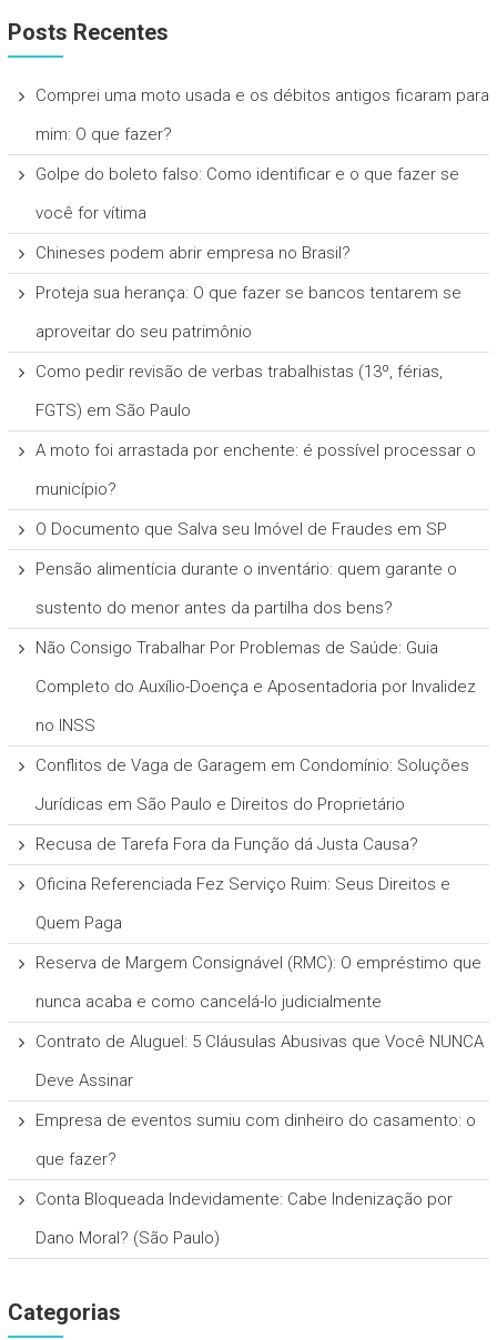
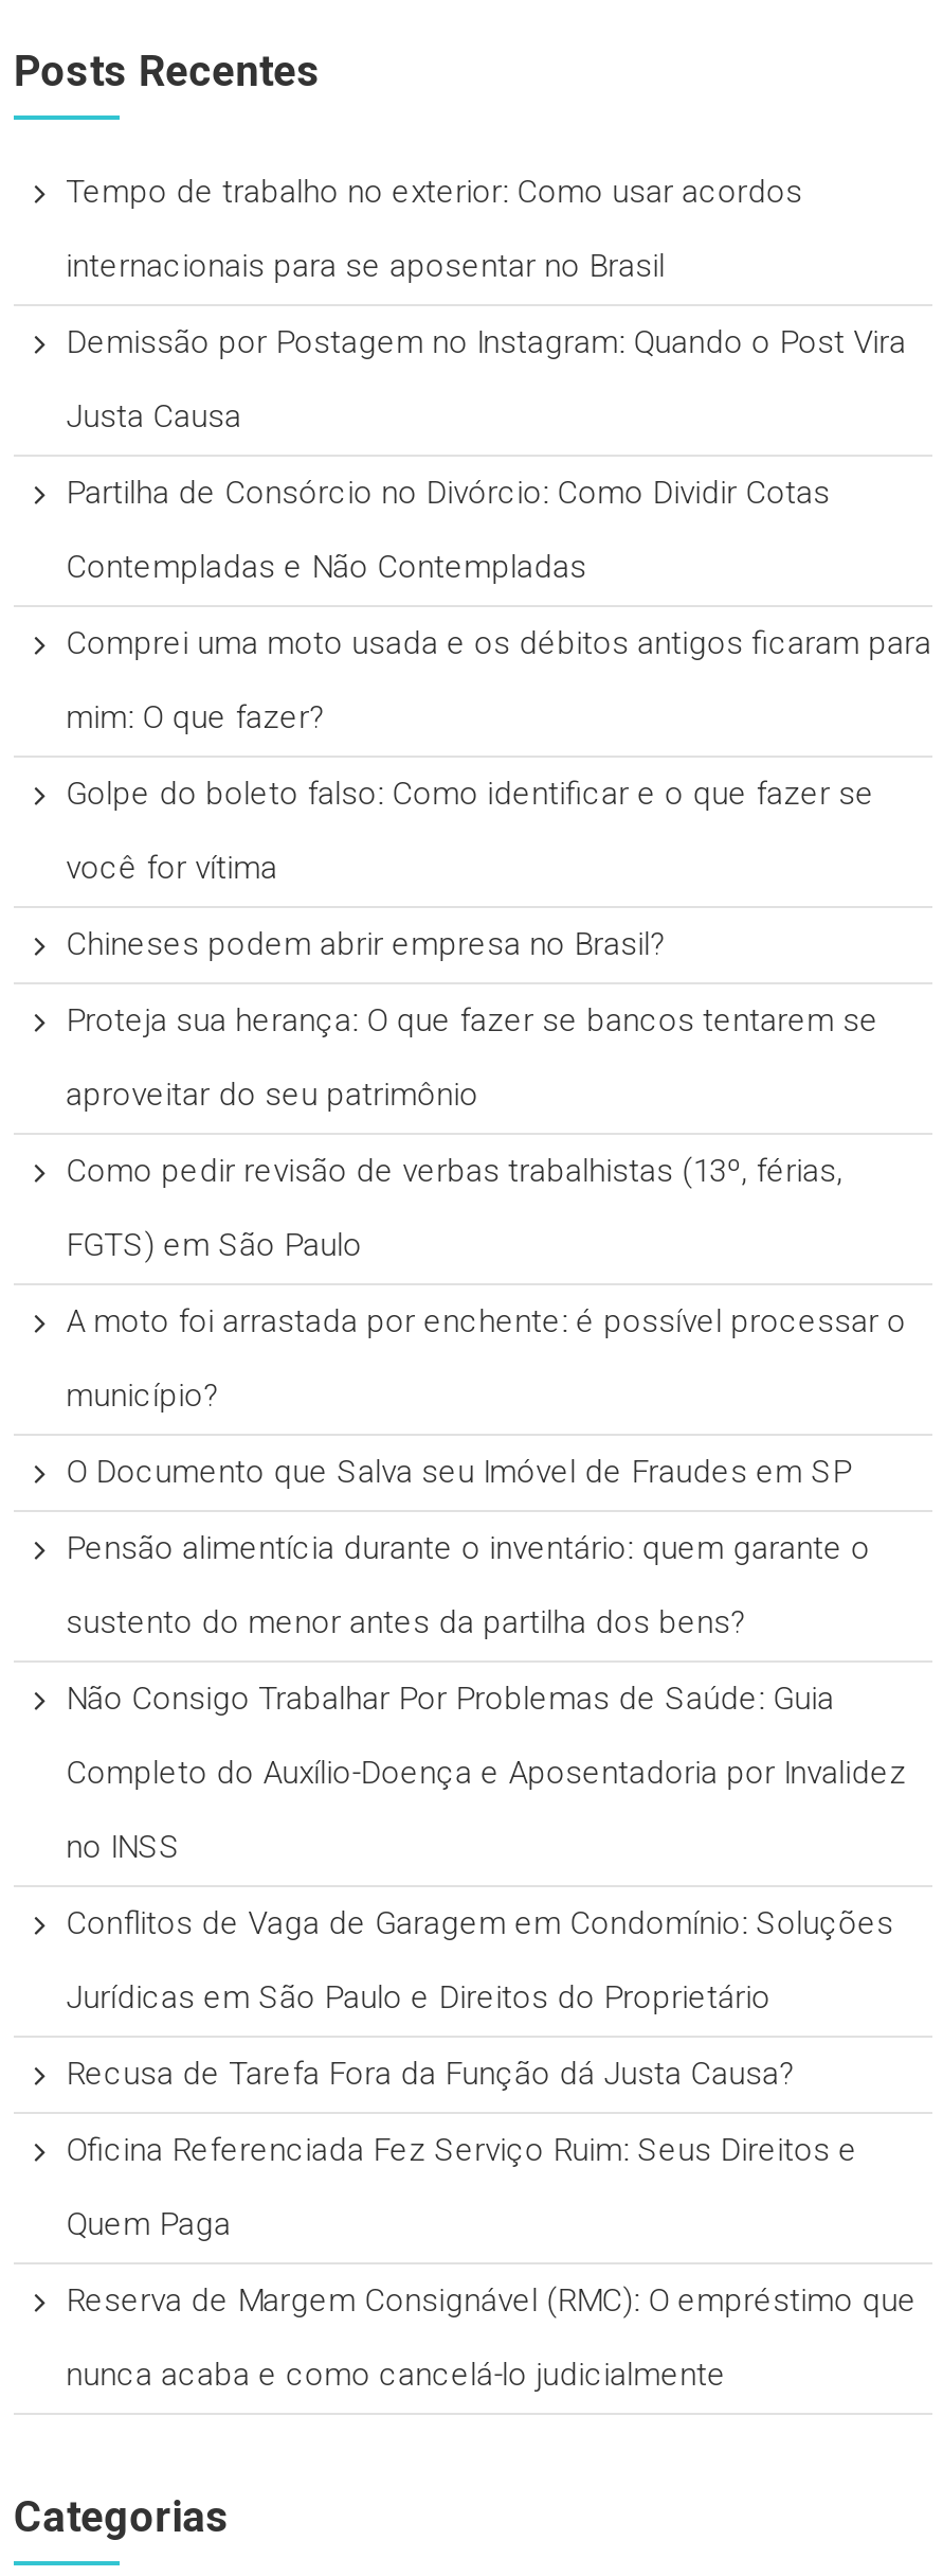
+ Tempo de trabalho no exterior: Como usar acordos
+ internacionais para se aposentar no Brasil
+ Demissão por Postagem no Instagram: Quando o Post Vira
+ Justa Causa
+ Partilha de Consórcio no Divórcio: Como Dividir Cotas
+ Contempladas e Não Contempladas

moved down: Comprei uma moto usada e os débitos antigos ficaram para | mim: O que fazer? | Golpe do boleto falso: Como identificar e o que fazer se | ... | Reserva de Margem Consignável (RMC): O empréstimo que | nunca acaba e como cancelá-lo judicialmente

- Contrato de Aluguel: 5 Cláusulas Abusivas que Você NUNCA
- Deve Assinar
- Empresa de eventos sumiu com dinheiro do casamento: o
- que fazer?
- Conta Bloqueada Indevidamente: Cabe Indenização por
- Dano Moral? (São Paulo)
